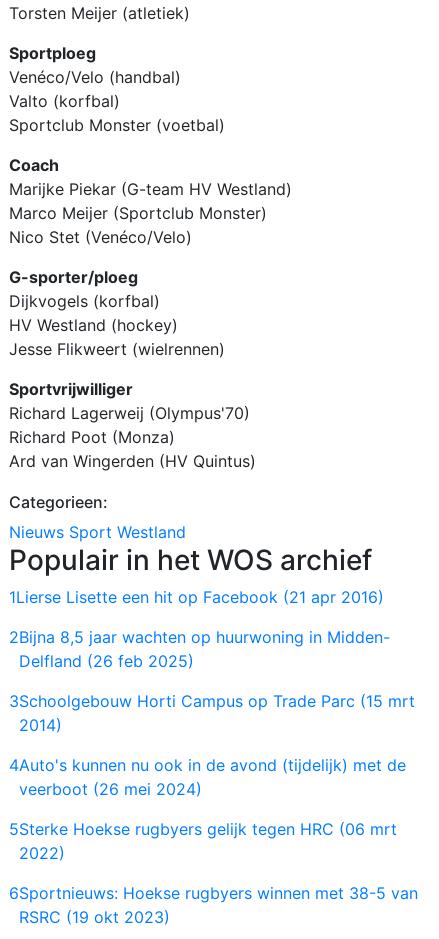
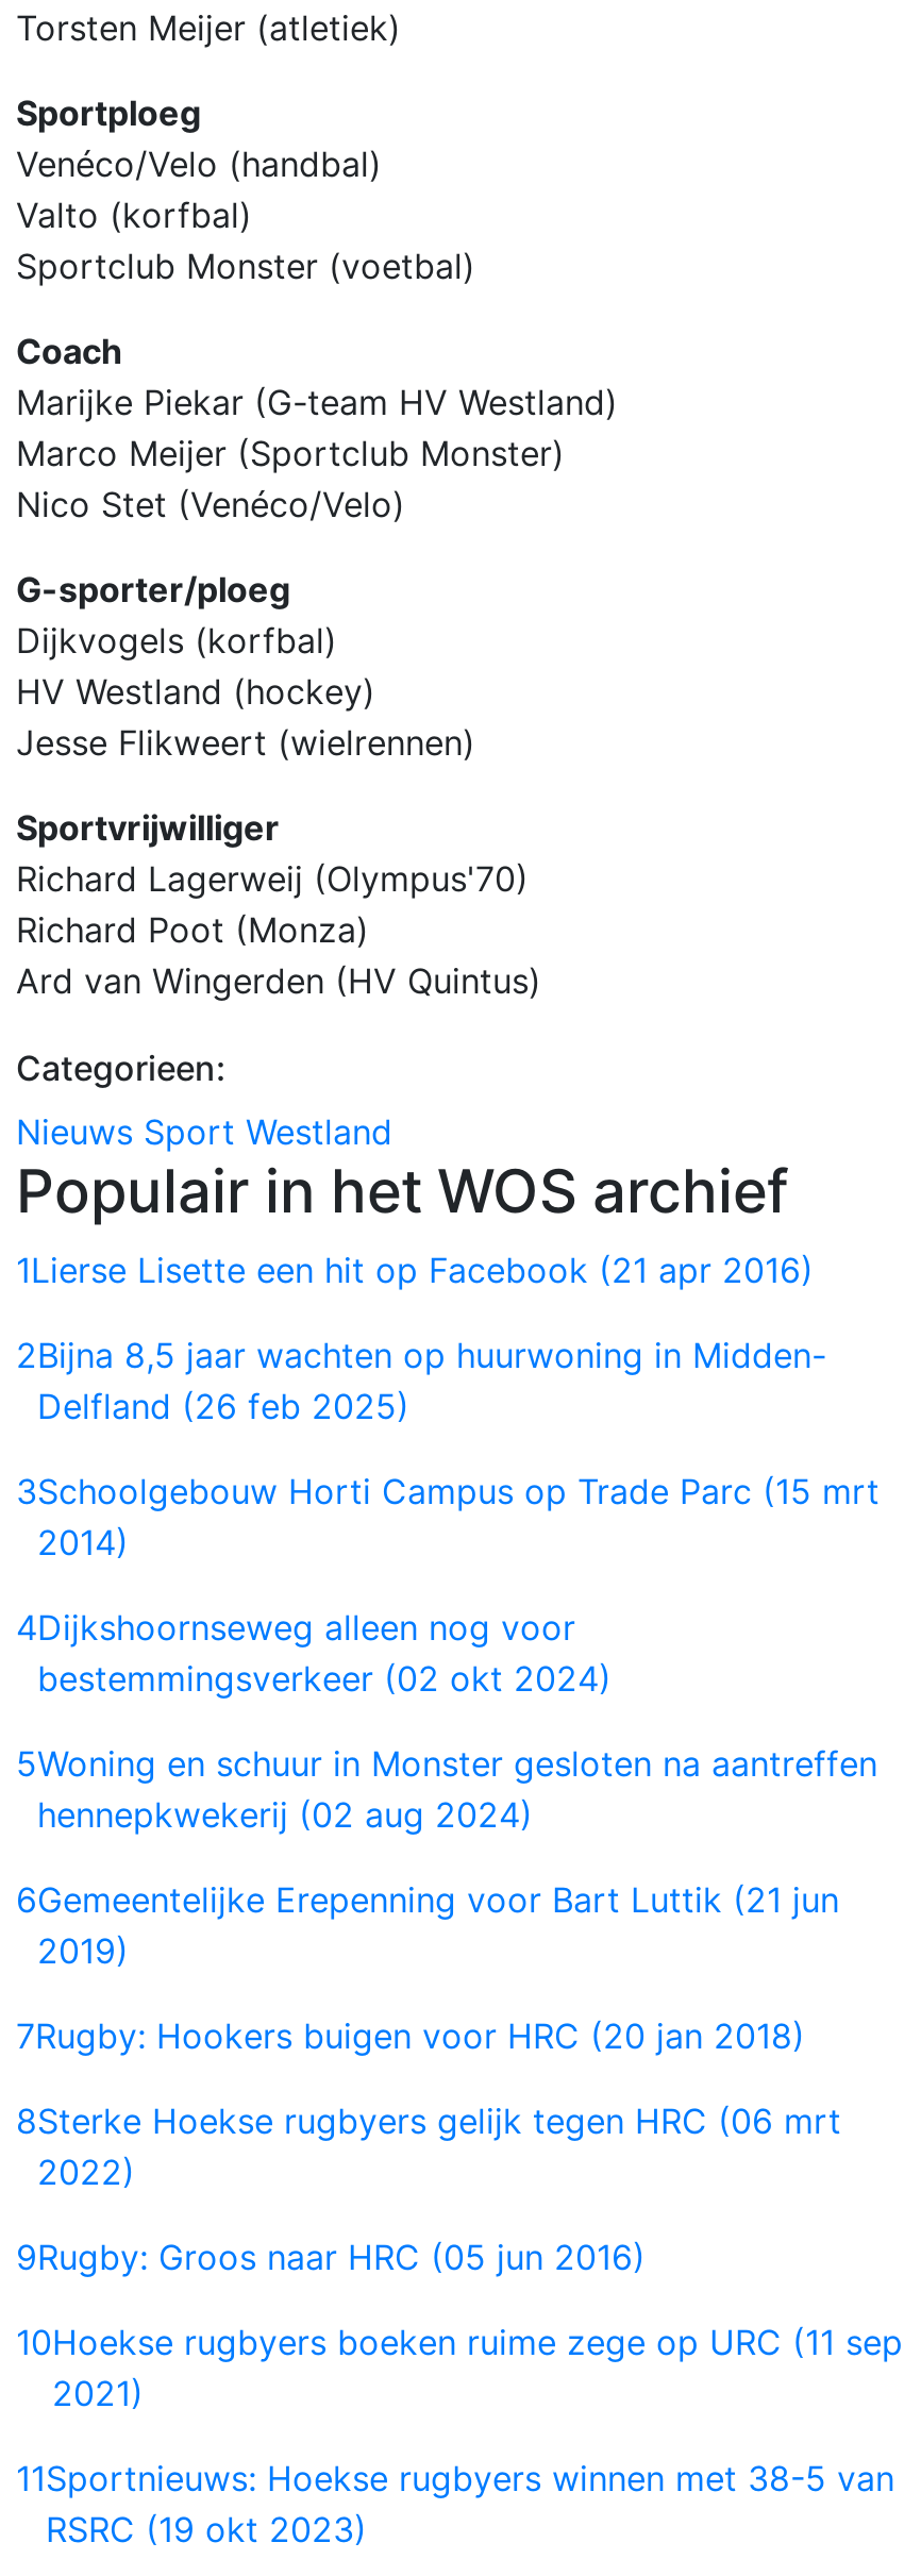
- 4Auto's kunnen nu ook in de avond (tijdelijk) met de
- veerboot (26 mei 2024)
- 5Sterke Hoekse rugbyers gelijk tegen HRC (06 mrt
+ 4Dijkshoornseweg alleen nog voor
+ bestemmingsverkeer (02 okt 2024)
+ 5Woning en schuur in Monster gesloten na aantreffen
+ hennepkwekerij (02 aug 2024)
+ 6Gemeentelijke Erepenning voor Bart Luttik (21 jun
+ 2019)
+ 7Rugby: Hookers buigen voor HRC (20 jan 2018)
+ 8Sterke Hoekse rugbyers gelijk tegen HRC (06 mrt

- 6Sportnieuws: Hoekse rugbyers winnen met 38-5 van
+ 9Rugby: Groos naar HRC (05 jun 2016)
+ 10Hoekse rugbyers boeken ruime zege op URC (11 sep
+ 2021)
+ 11Sportnieuws: Hoekse rugbyers winnen met 38-5 van
